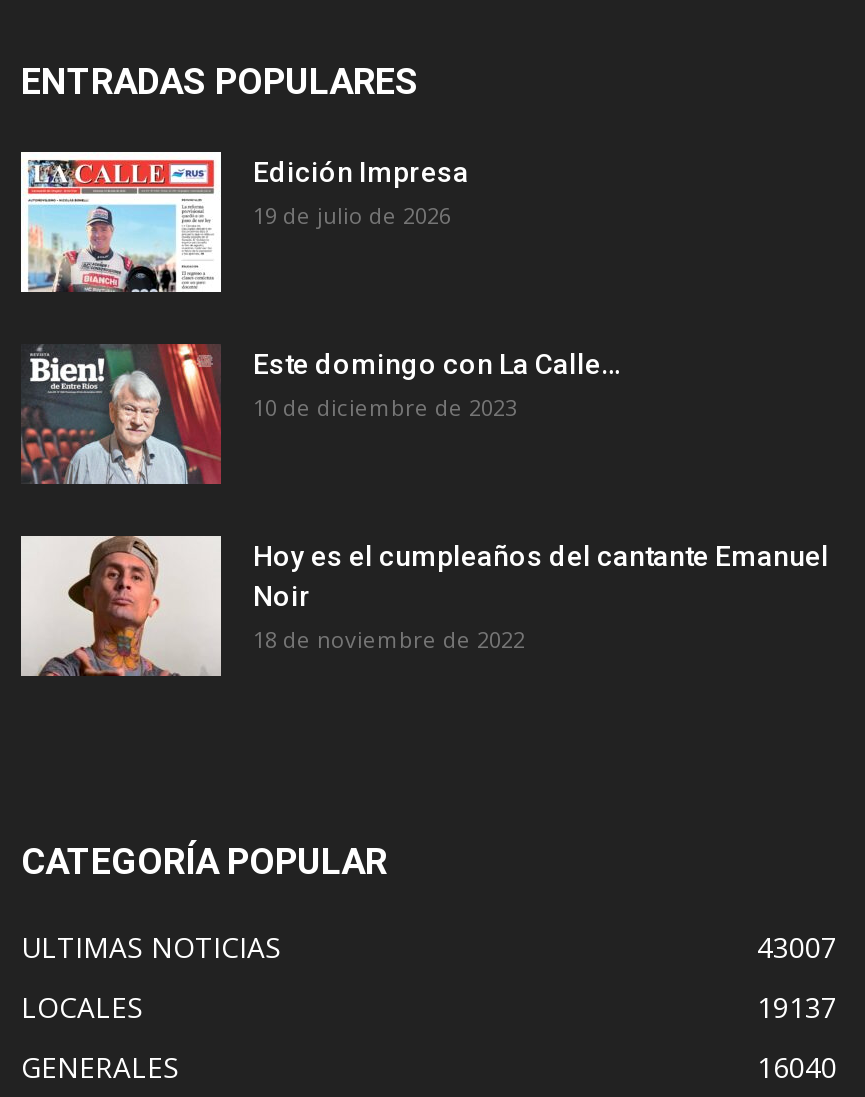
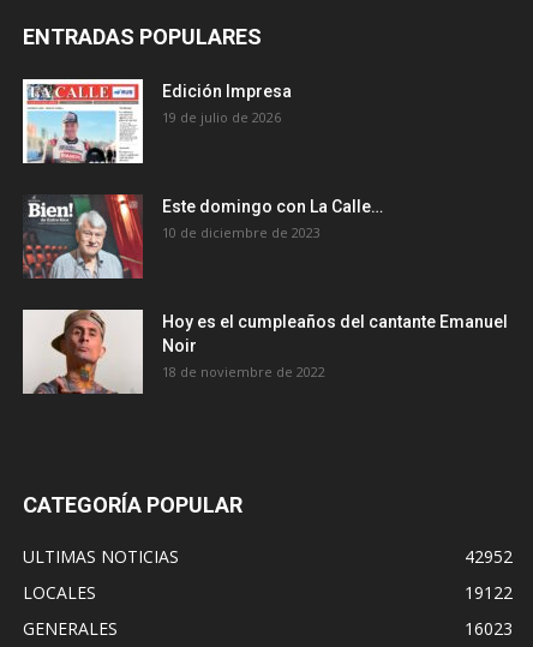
- 43007
+ 42952

- 19137
+ 19122

- 16040
+ 16023
